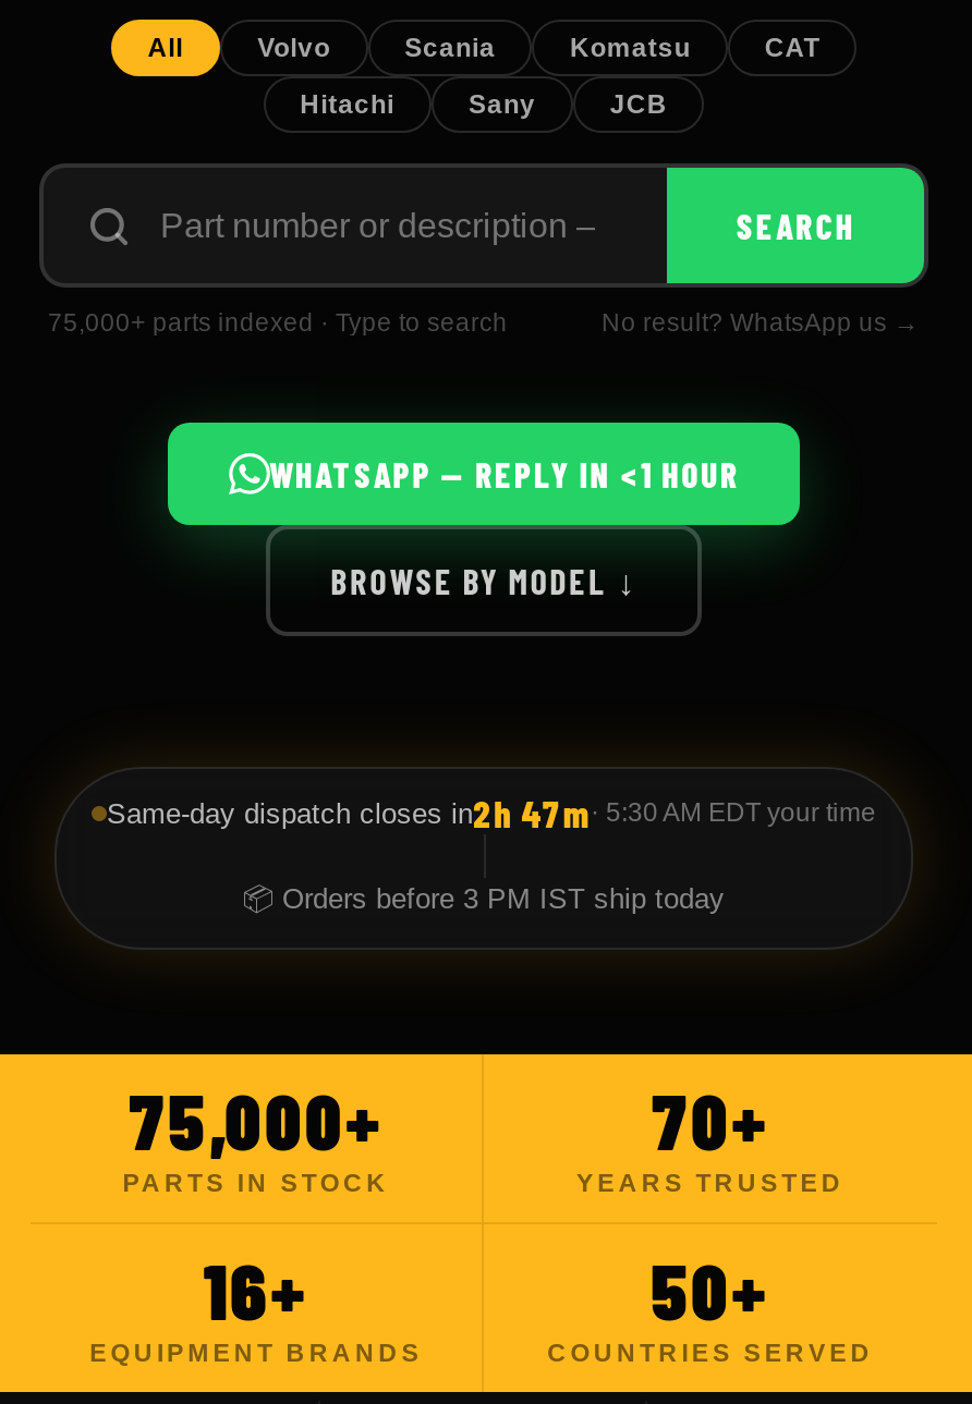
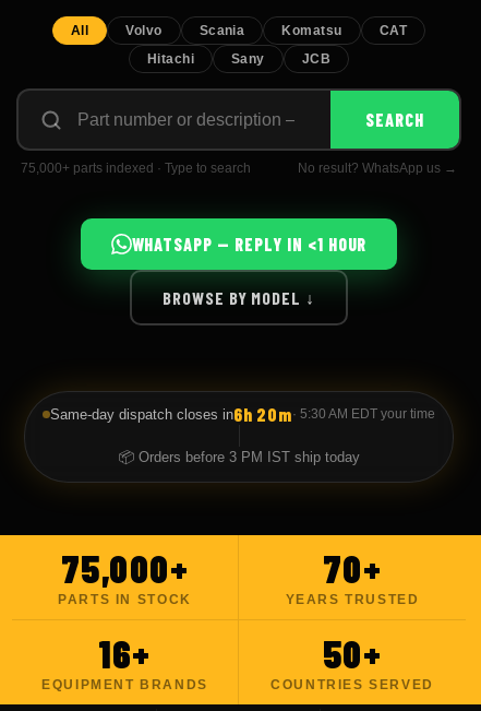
- Same-day dispatch closes in2h 47m · 5:30 AM EDTyour time
+ Same-day dispatch closes in6h 20m · 5:30 AM EDTyour time
